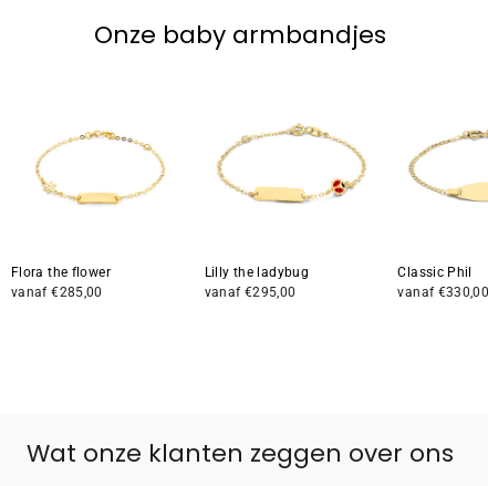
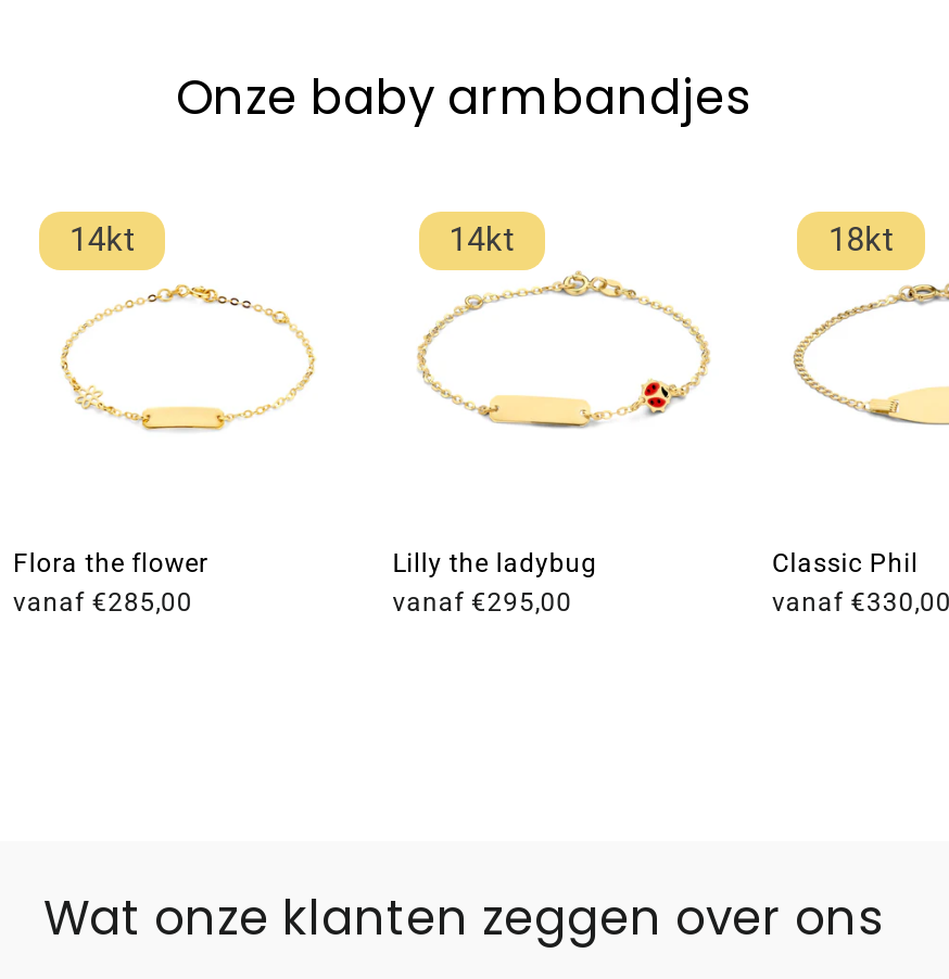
+ 14kt

+ 14kt

+ 18kt
